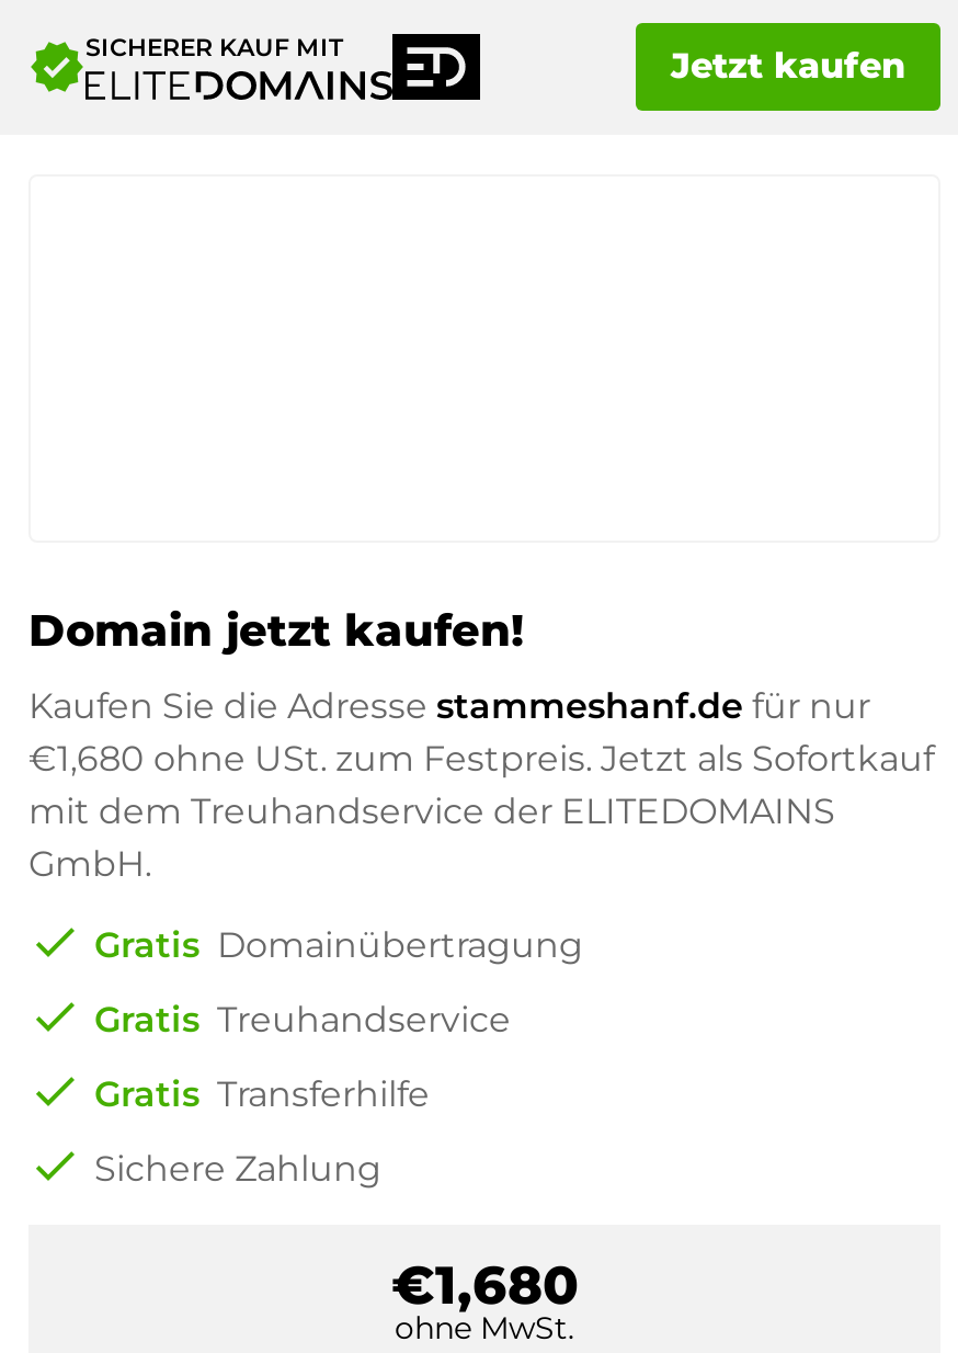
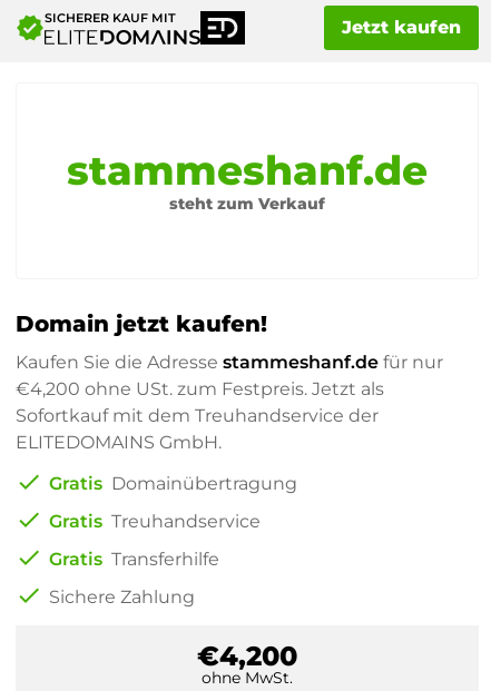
+ stammeshanf.de
+ steht zum Verkauf

- €1,680 ohne USt. zum Festpreis. Jetzt als Sofortkauf
- mit dem Treuhandservice der ELITEDOMAINS
- GmbH.
+ €4,200 ohne USt. zum Festpreis. Jetzt als
+ Sofortkauf mit dem Treuhandservice der
+ ELITEDOMAINS GmbH.

- €1,680
+ €4,200
